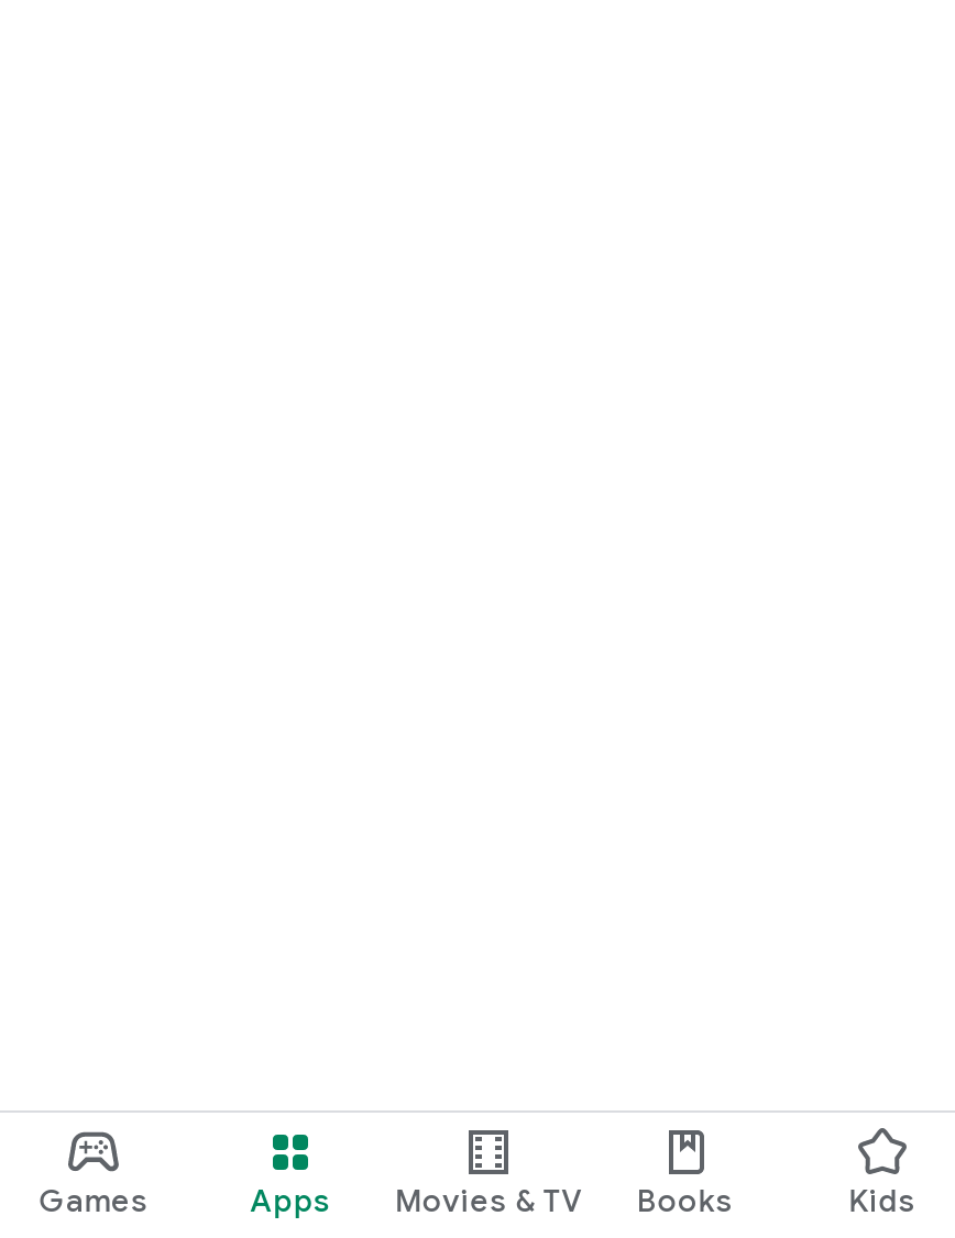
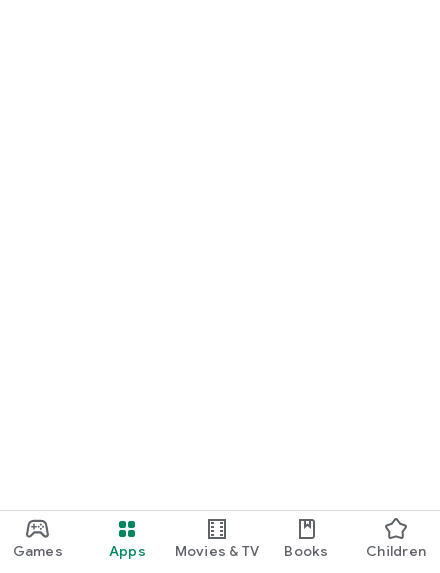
- Kids
+ Children
